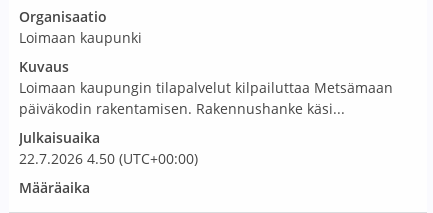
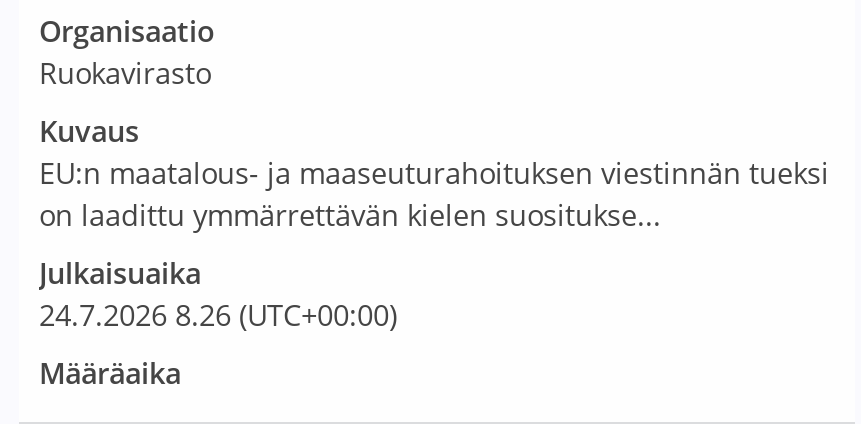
- Loimaan kaupunki
+ Ruokavirasto

- Loimaan kaupungin tilapalvelut kilpailuttaa Metsämaan
- päiväkodin rakentamisen. Rakennushanke käsi...
+ EU:n maatalous- ja maaseuturahoituksen viestinnän tueksi
+ on laadittu ymmärrettävän kielen suositukse...

- 22.7.2026 4.50 (UTC+00:00)
+ 24.7.2026 8.26 (UTC+00:00)
